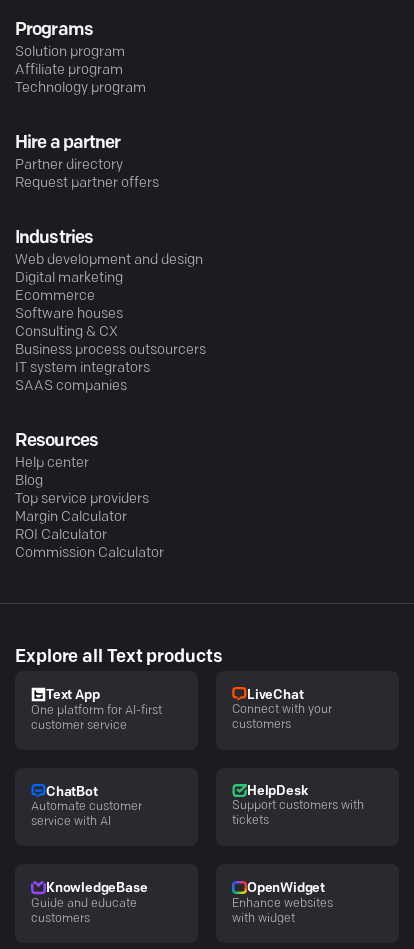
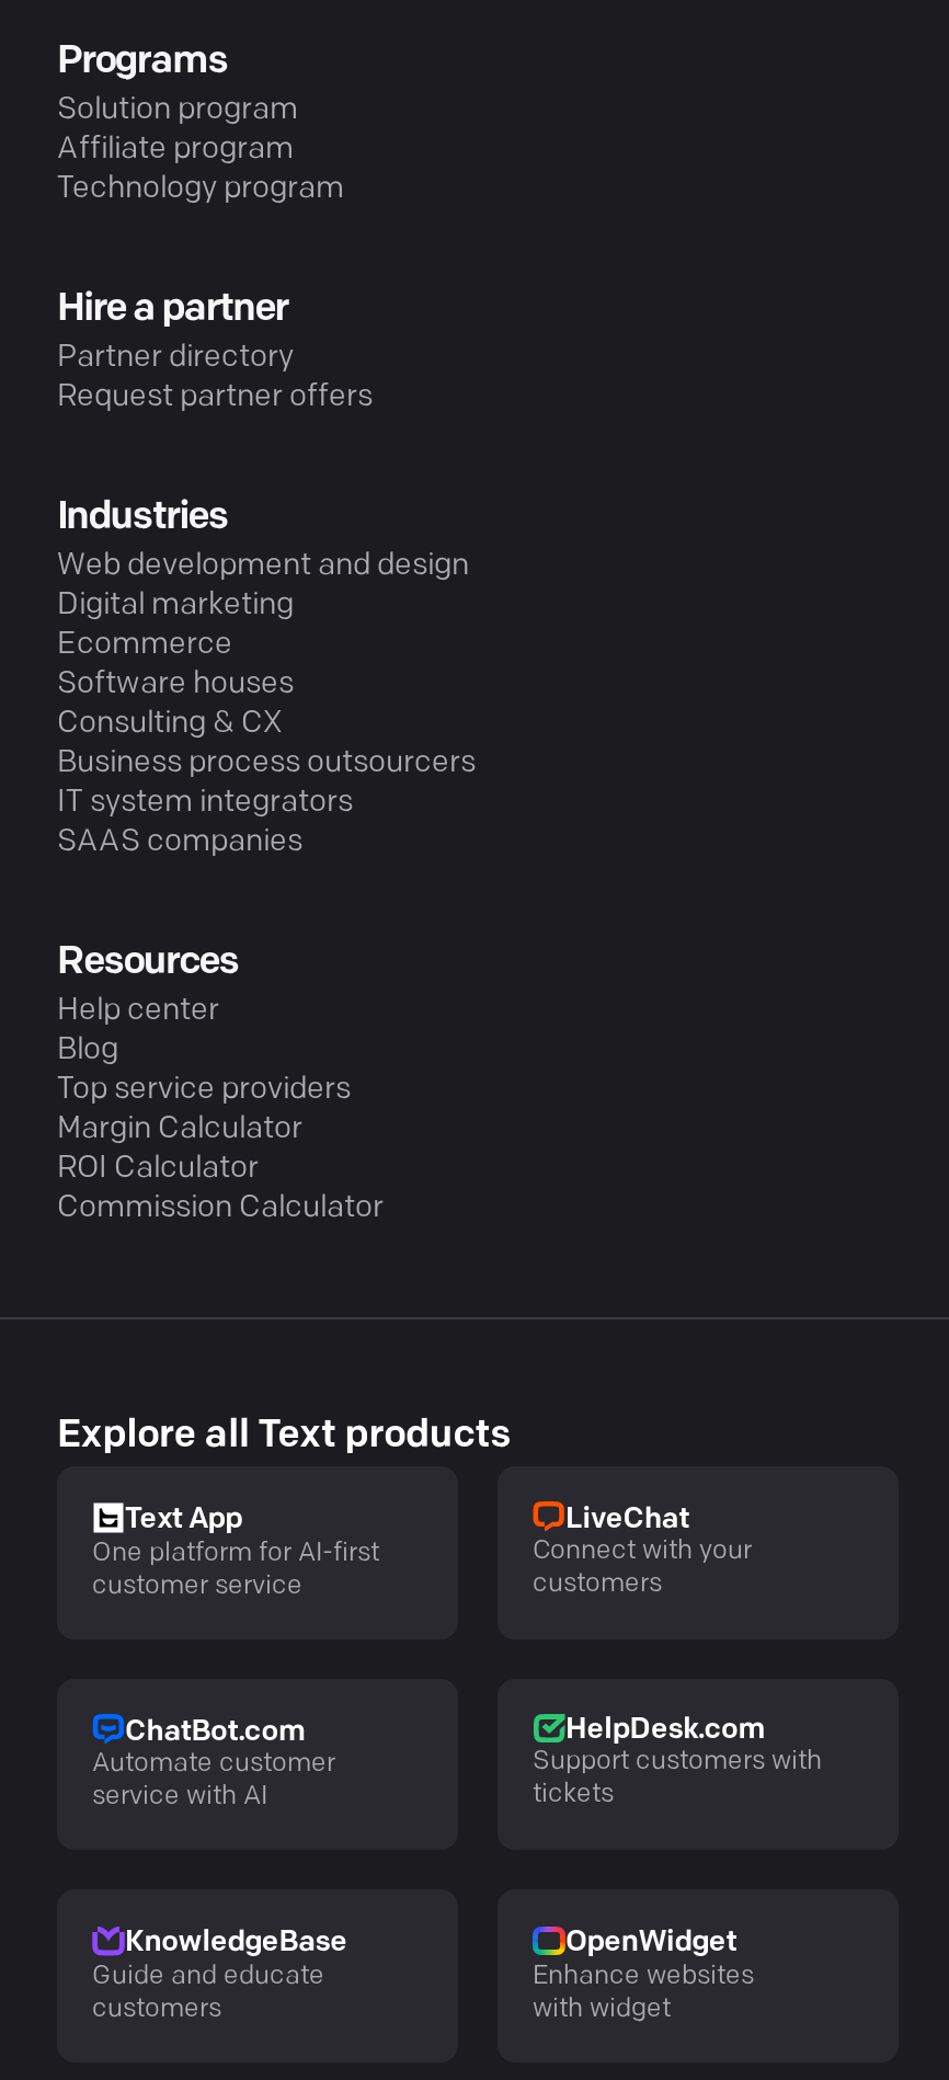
- ChatBot
+ ChatBot.com

- HelpDesk
+ HelpDesk.com
